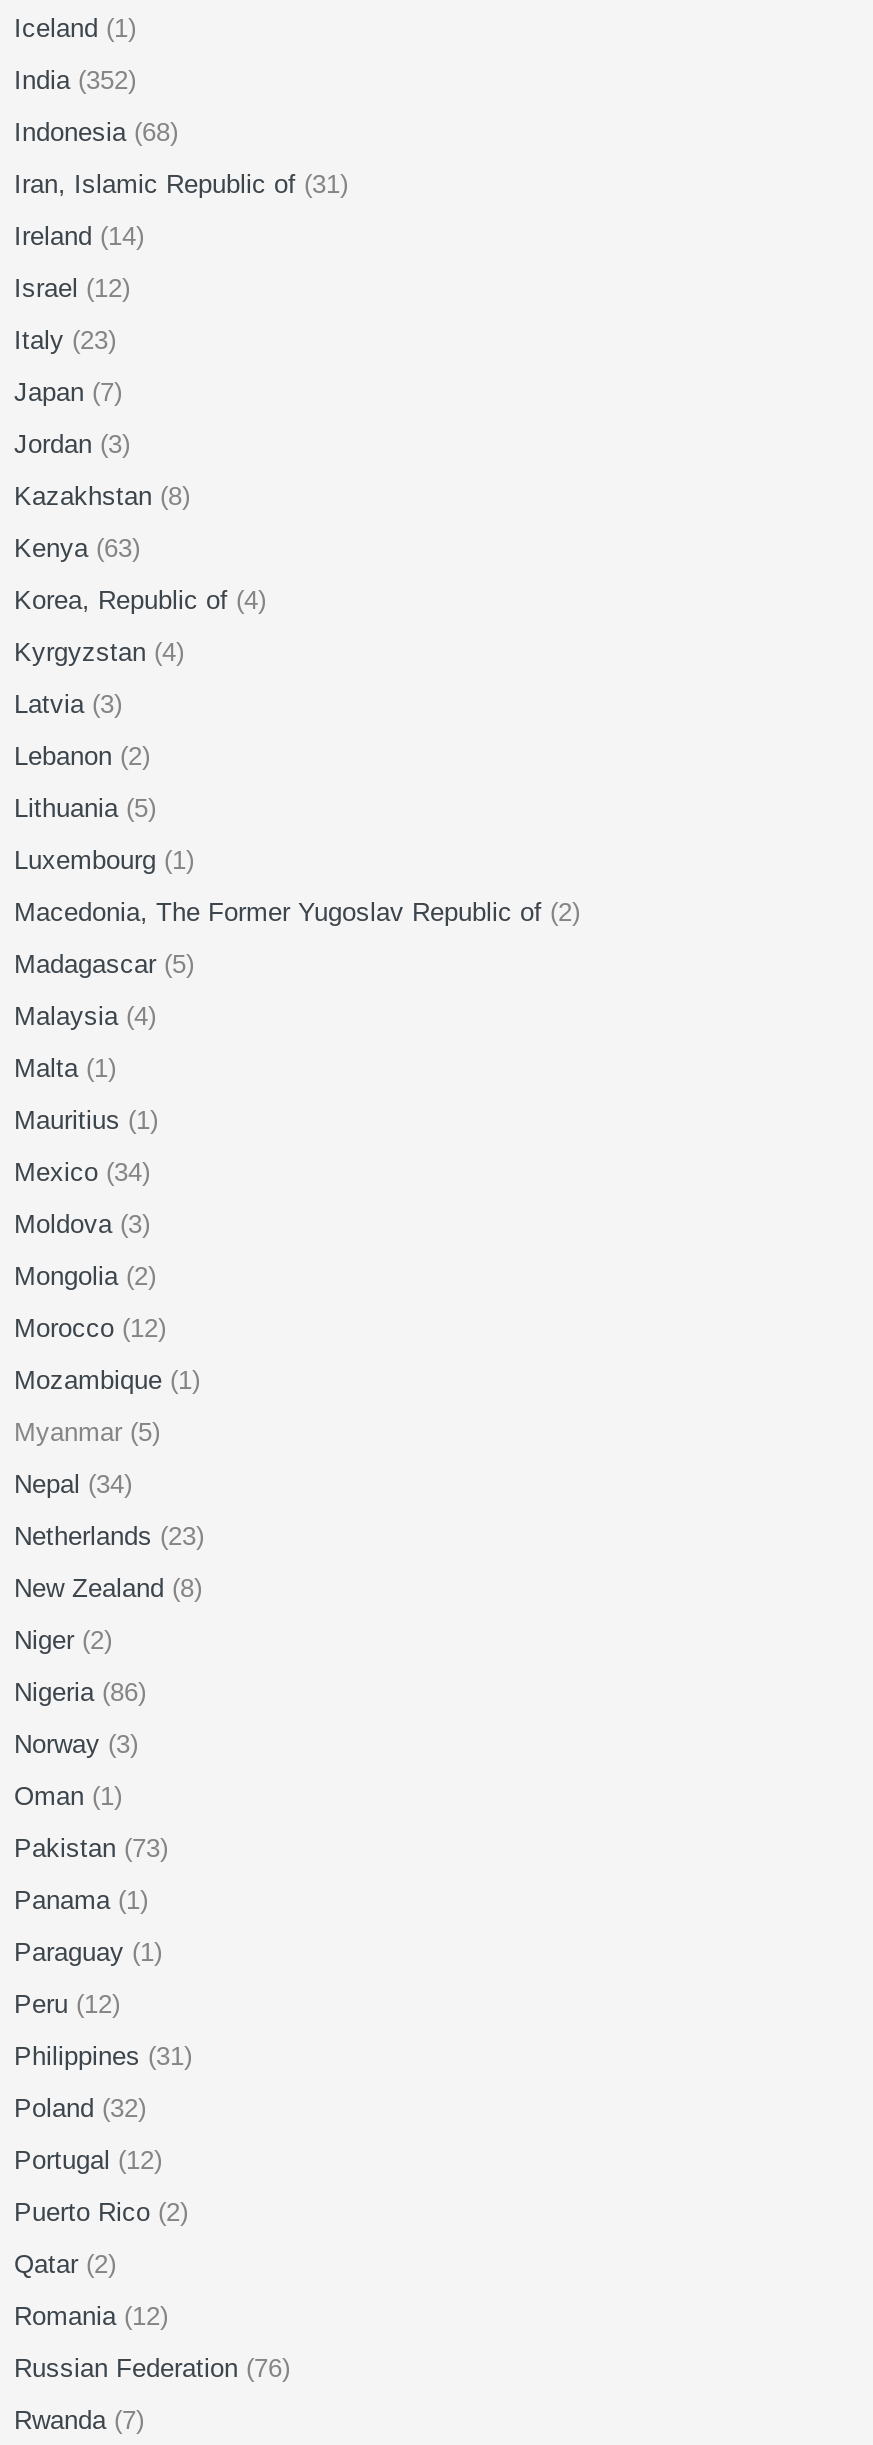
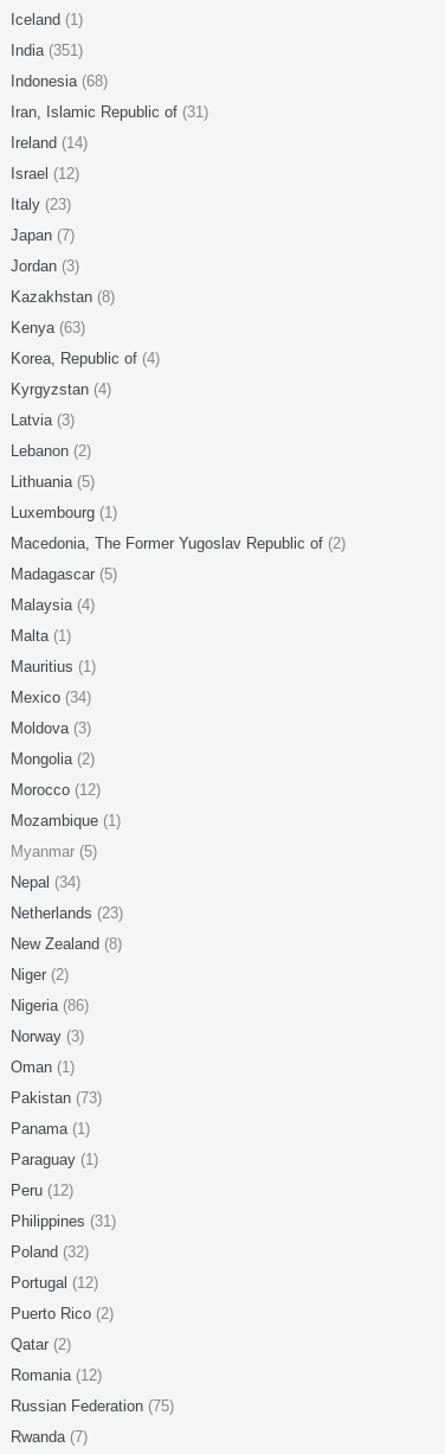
- India (352)
+ India (351)

- Russian Federation (76)
+ Russian Federation (75)
